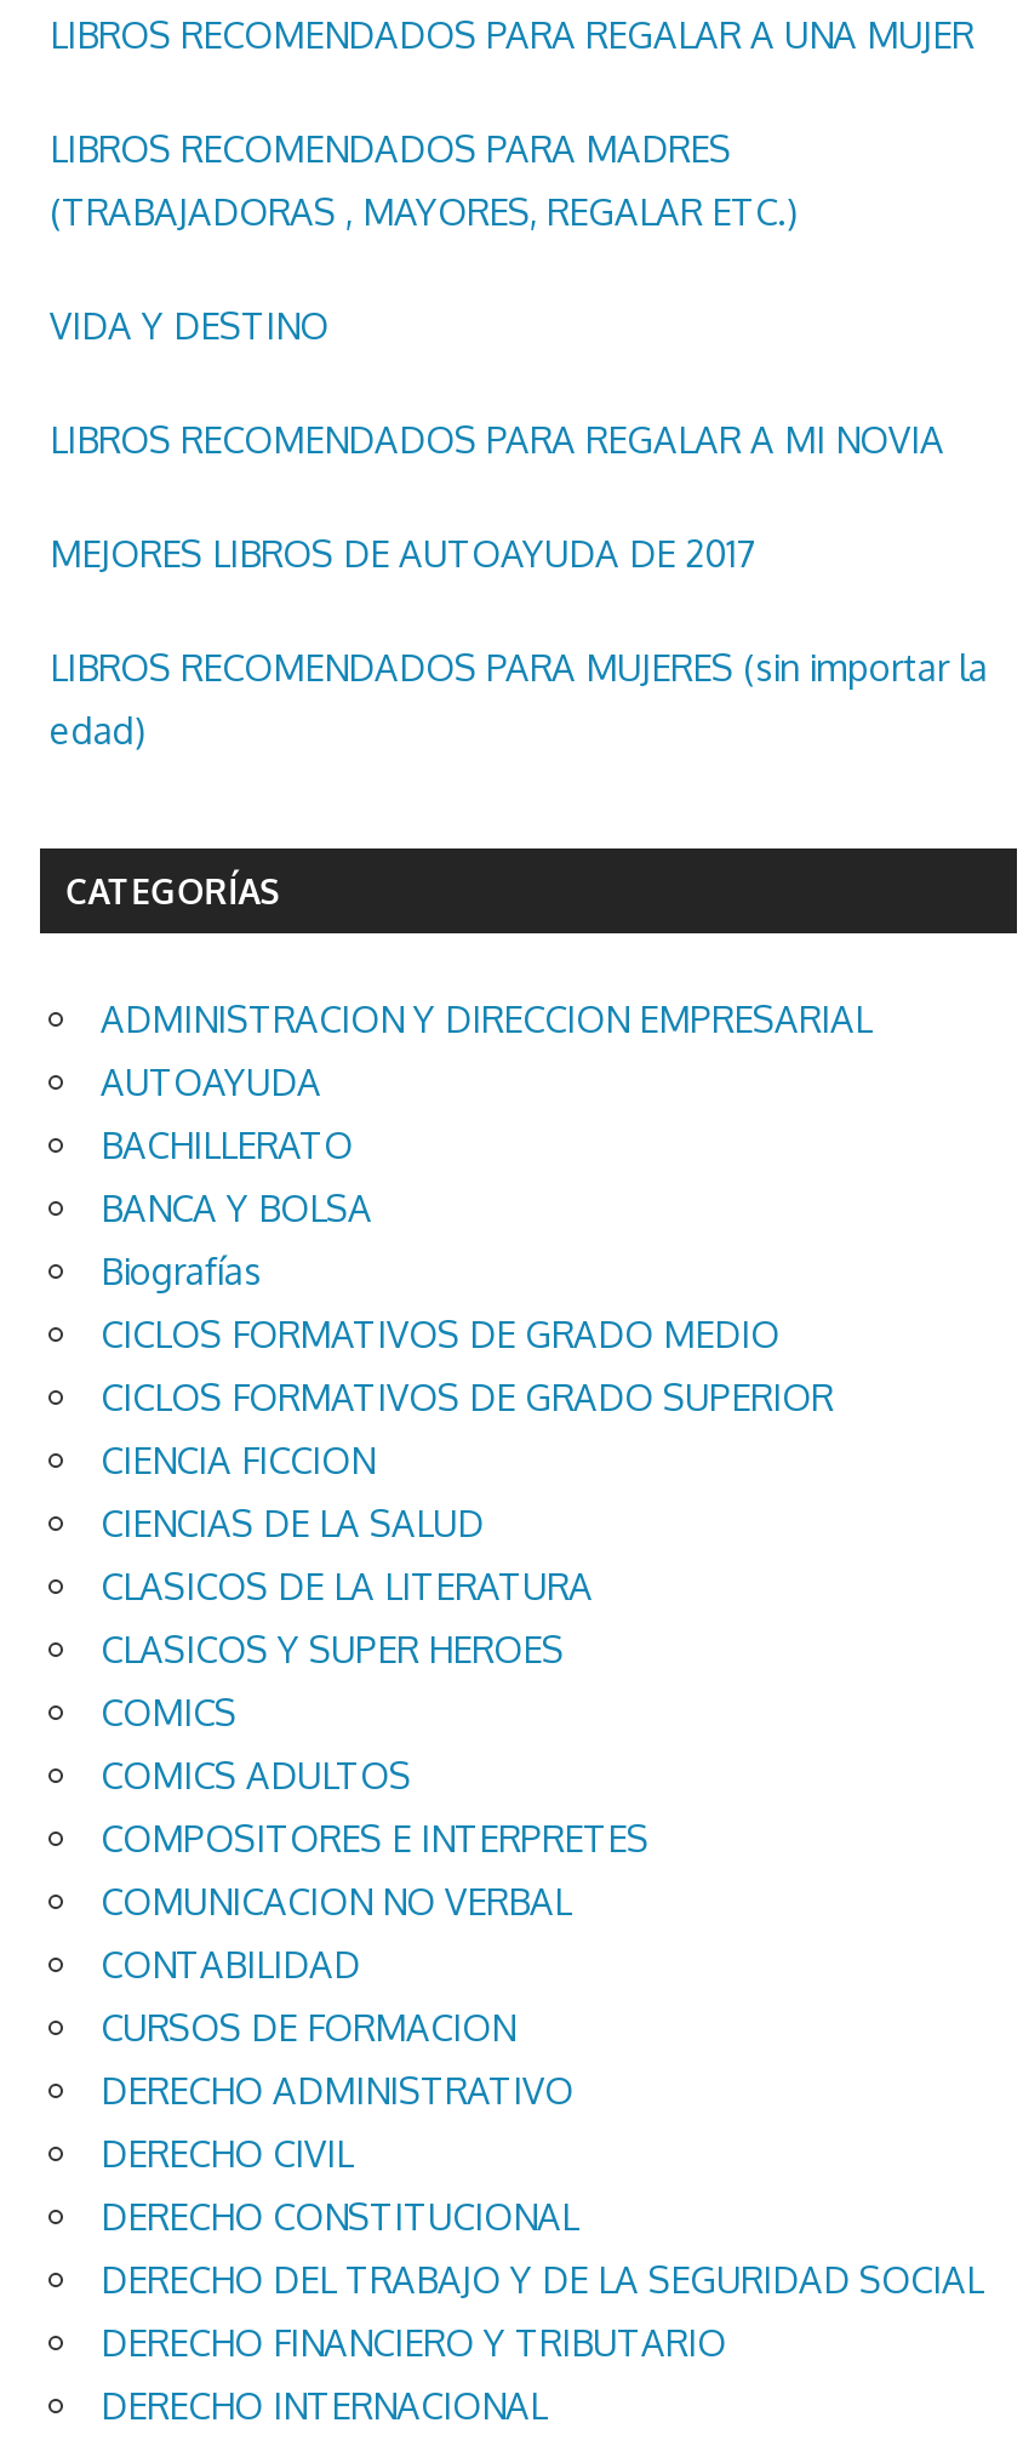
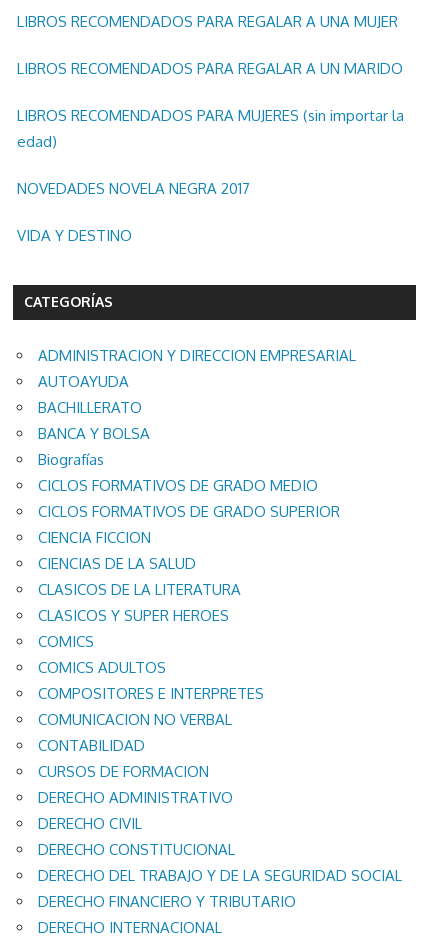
- LIBROS RECOMENDADOS PARA MADRES
- (TRABAJADORAS , MAYORES, REGALAR ETC.)
- LIBROS RECOMENDADOS PARA REGALAR A MI NOVIA
- MEJORES LIBROS DE AUTOAYUDA DE 2017
+ LIBROS RECOMENDADOS PARA REGALAR A UN MARIDO

moved down: VIDA Y DESTINO

moved up: LIBROS RECOMENDADOS PARA MUJERES (sin importar la | edad)

+ NOVEDADES NOVELA NEGRA 2017
